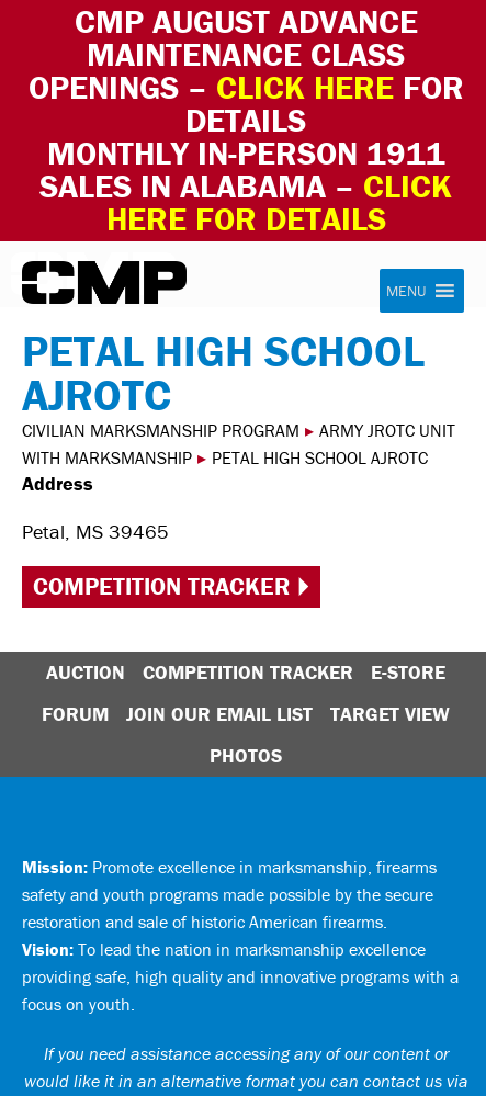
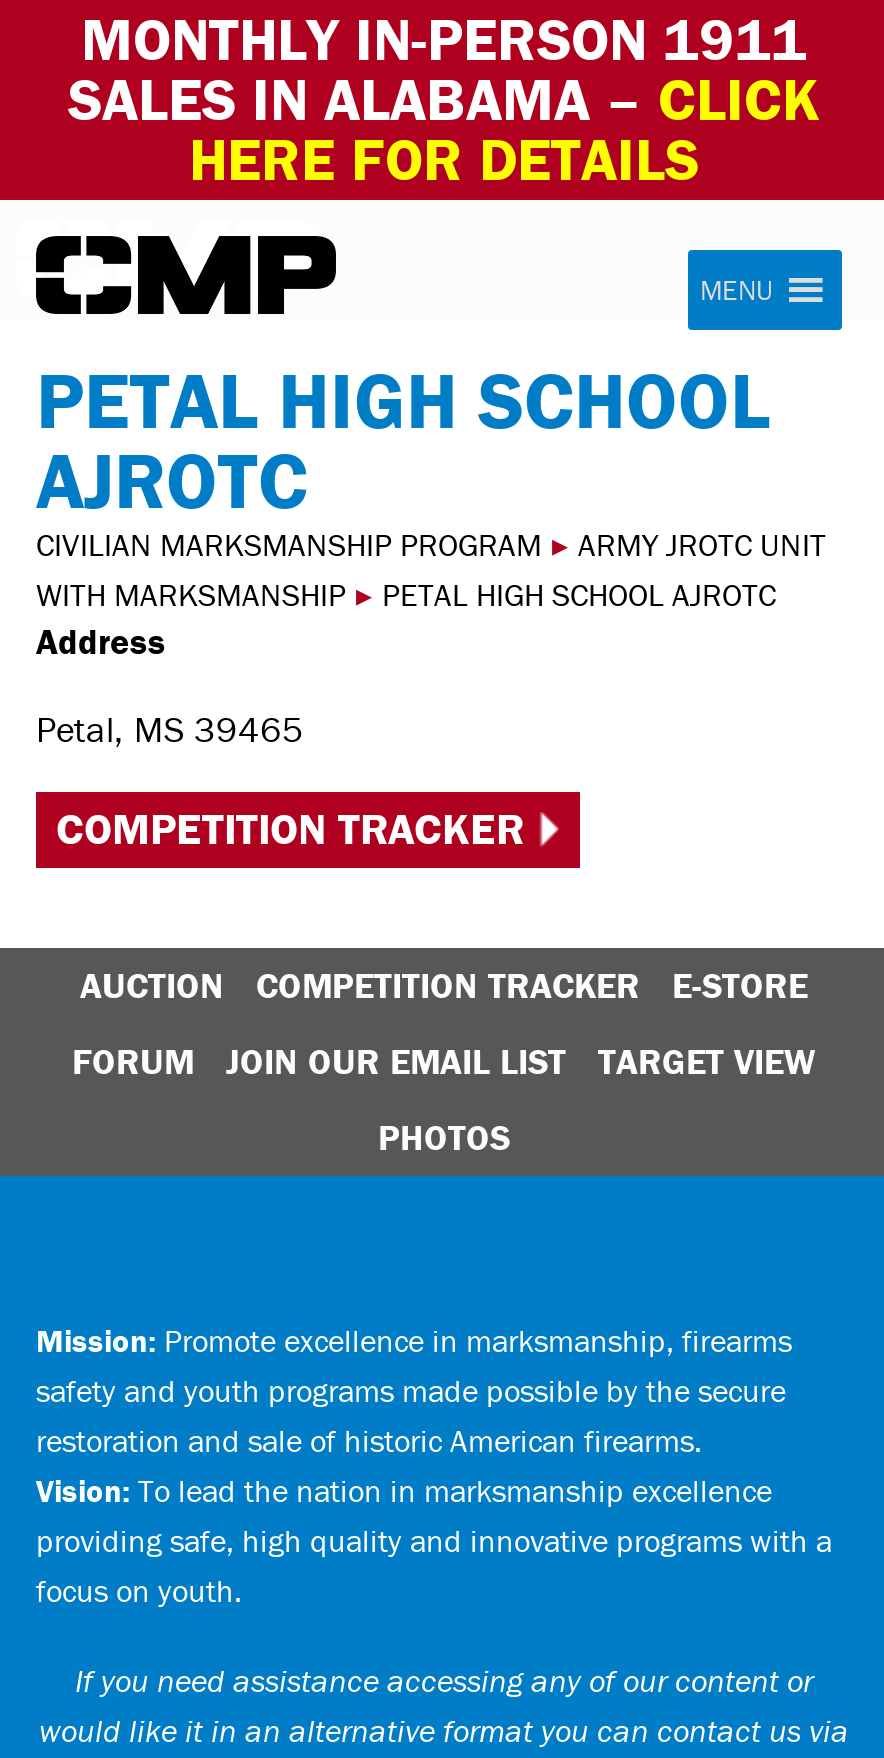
- CMP AUGUST ADVANCE
- MAINTENANCE CLASS
- OPENINGS – CLICK HERE FOR
- DETAILS
